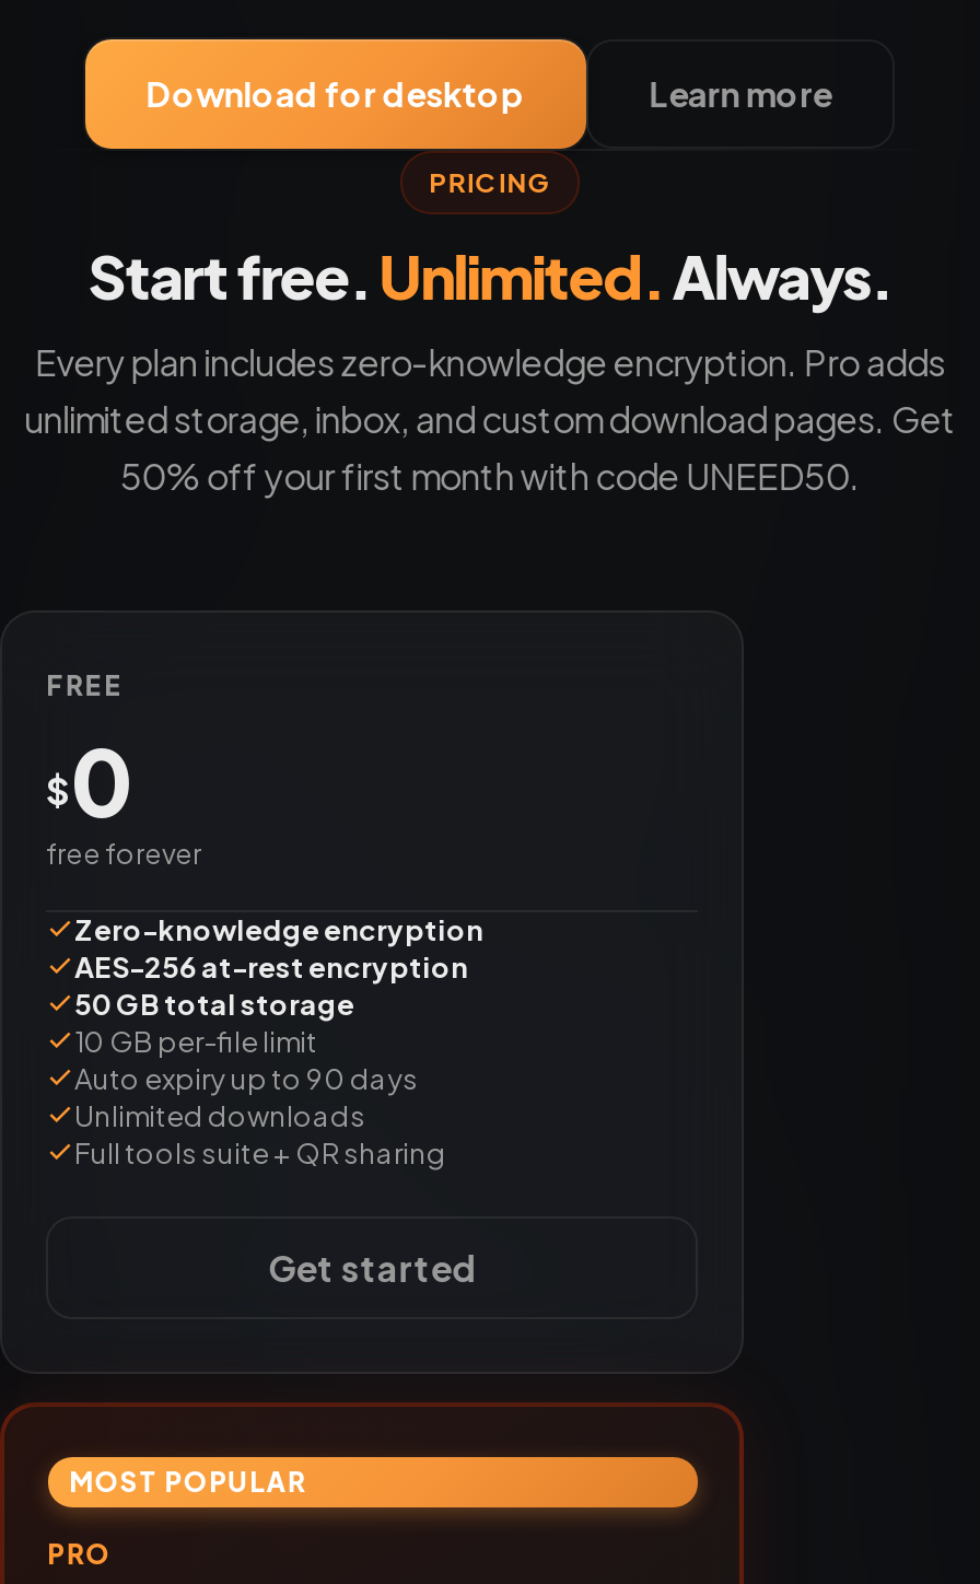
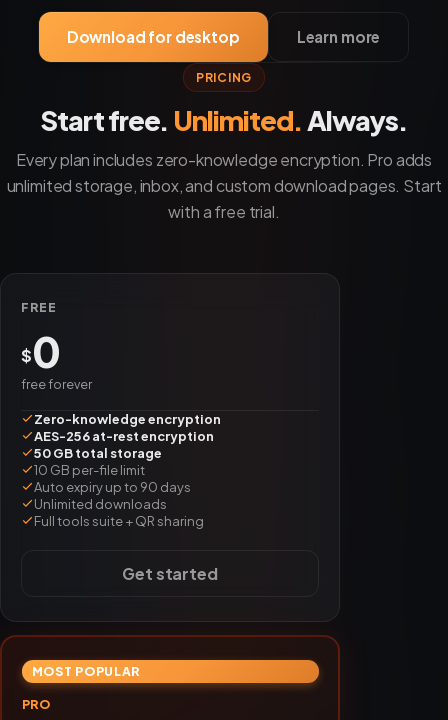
- unlimited storage, inbox, and custom download pages. Get
- 50% off your first month with code UNEED50.
+ unlimited storage, inbox, and custom download pages. Start
+ with a free trial.
